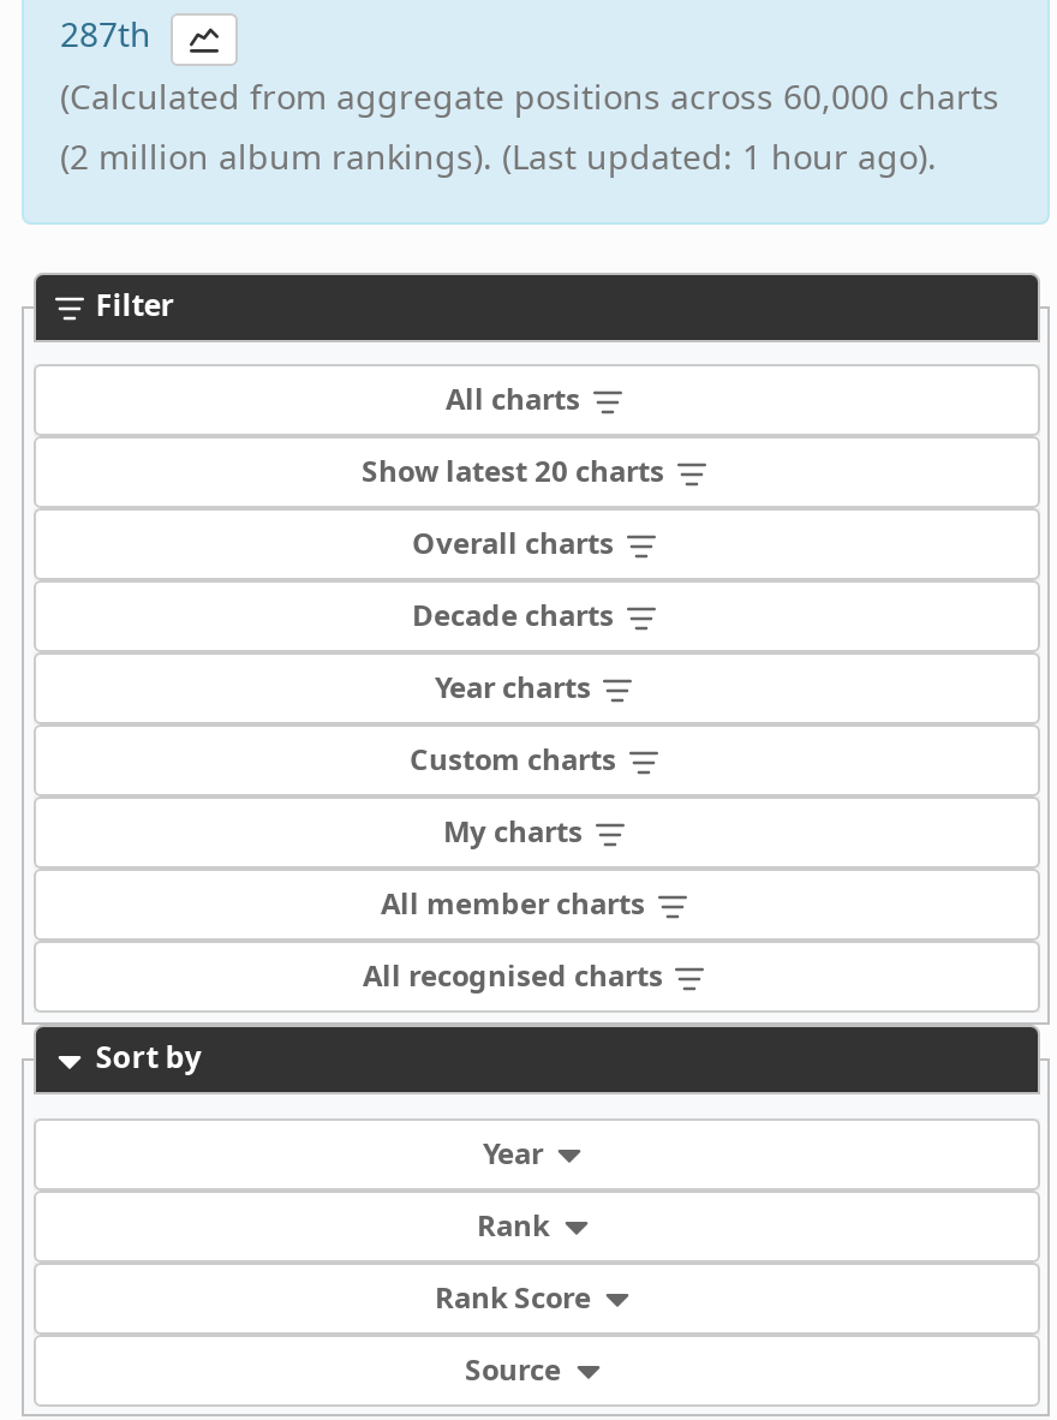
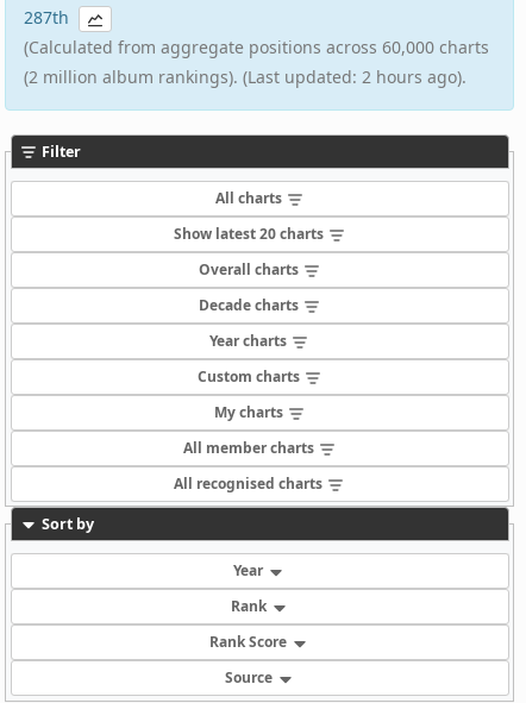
- (2 million album rankings). (Last updated: 1 hour ago).
+ (2 million album rankings). (Last updated: 2 hours ago).
